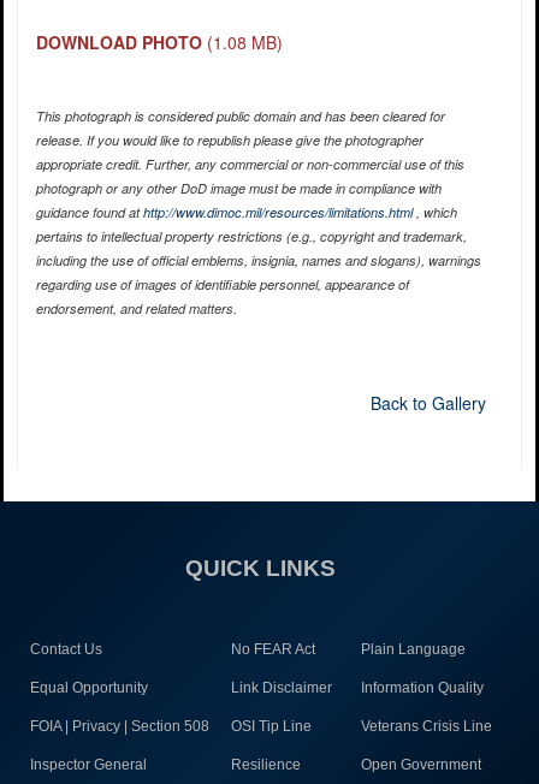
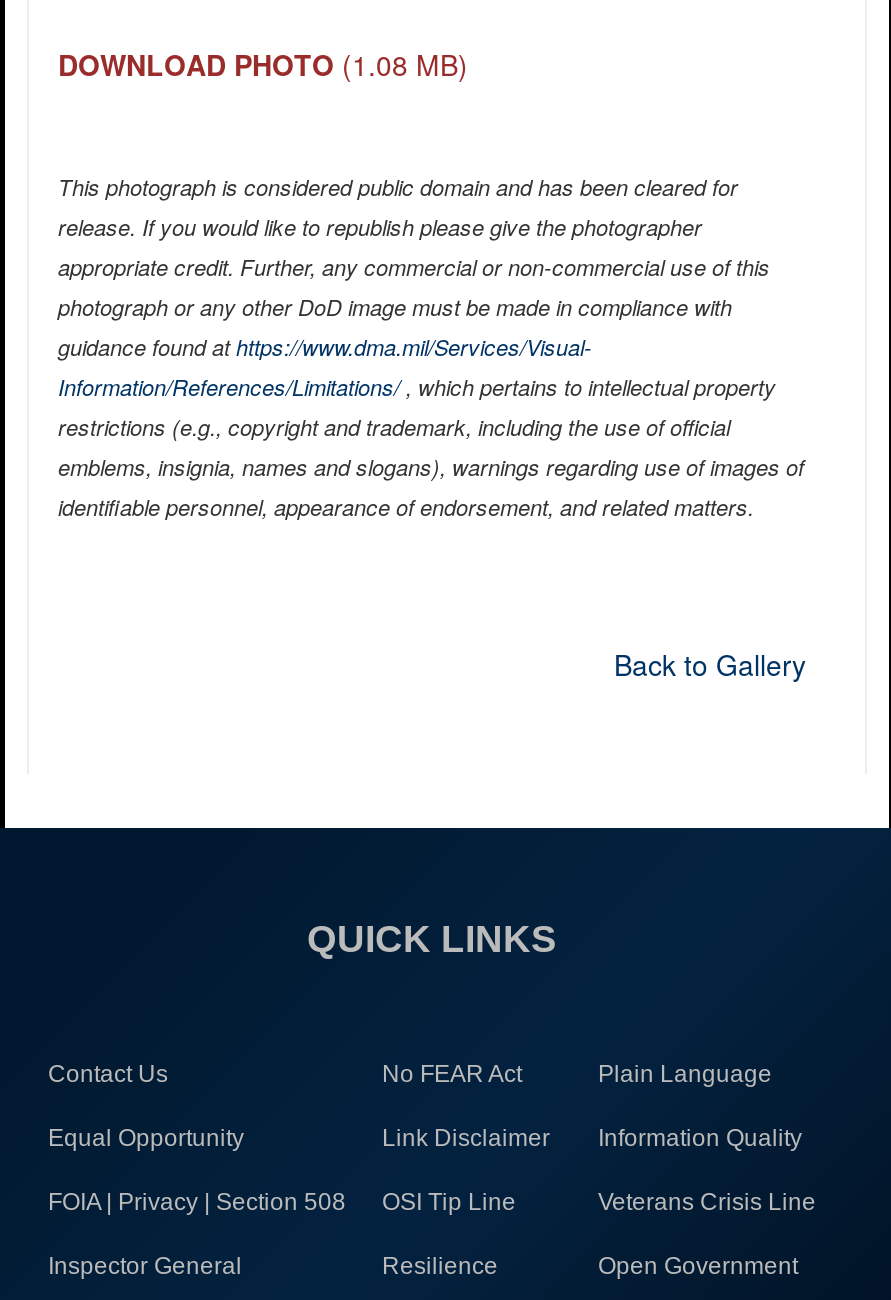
- guidance found at http://www.dimoc.mil/resources/limitations.html, which
- pertains to intellectual property restrictions (e.g., copyright and trademark,
- including the use of official emblems, insignia, names and slogans), warnings
- regarding use of images of identifiable personnel, appearance of
- endorsement, and related matters.
+ guidance found at https://www.dma.mil/Services/Visual-
+ Information/References/Limitations/, which pertains to intellectual property
+ restrictions (e.g., copyright and trademark, including the use of official
+ emblems, insignia, names and slogans), warnings regarding use of images of
+ identifiable personnel, appearance of endorsement, and related matters.
